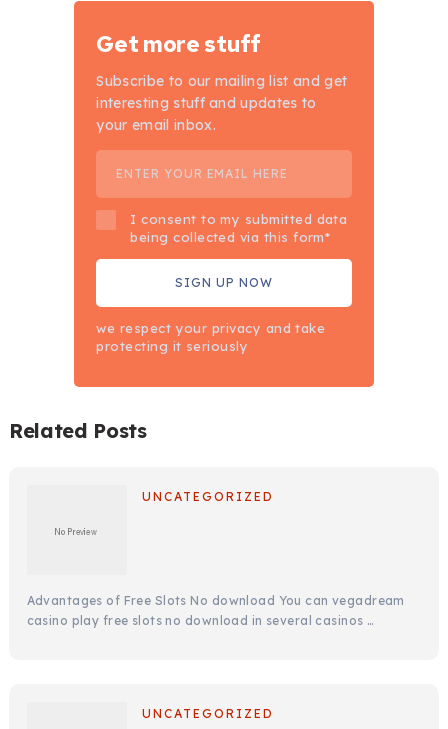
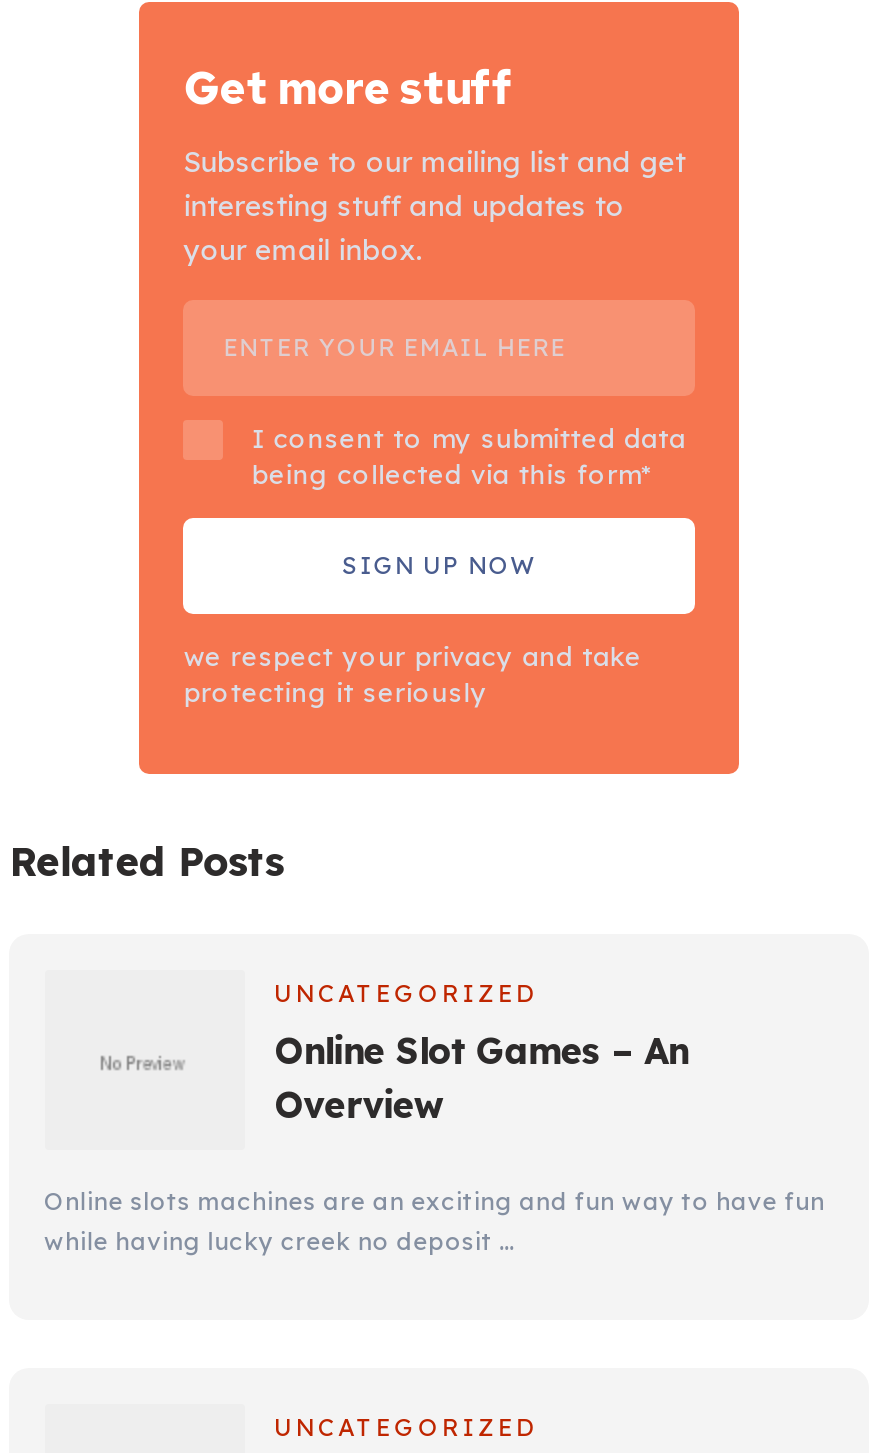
- Advantages of Free Slots No download You can vegadream
- casino play free slots no download in several casinos …
+ Online Slot Games – An
+ Overview
+ Online slots machines are an exciting and fun way to have fun
+ while having lucky creek no deposit …
